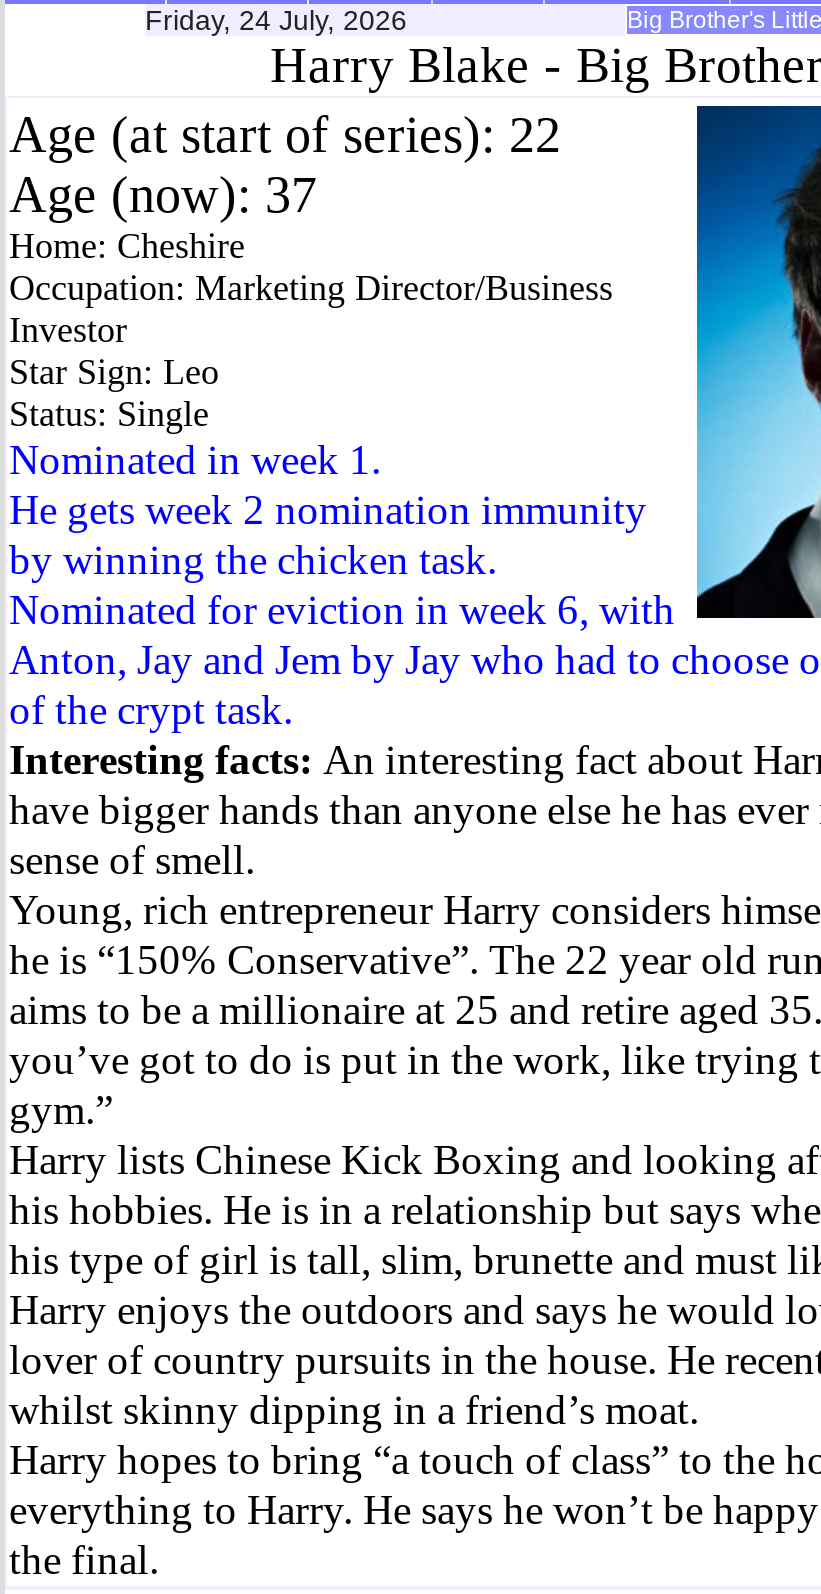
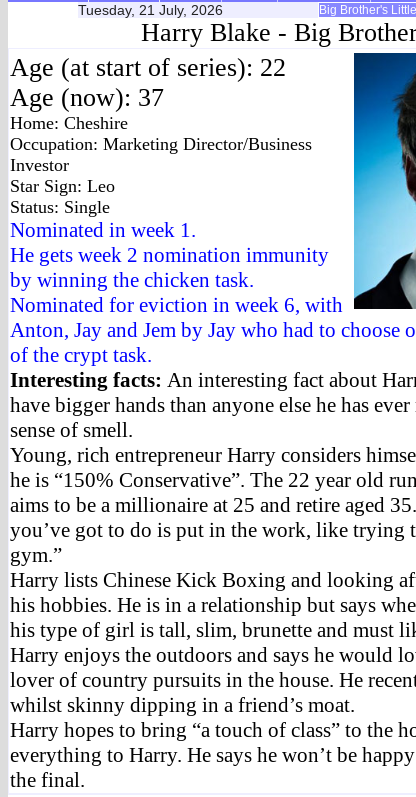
- Friday, 24 July, 2026
+ Tuesday, 21 July, 2026
